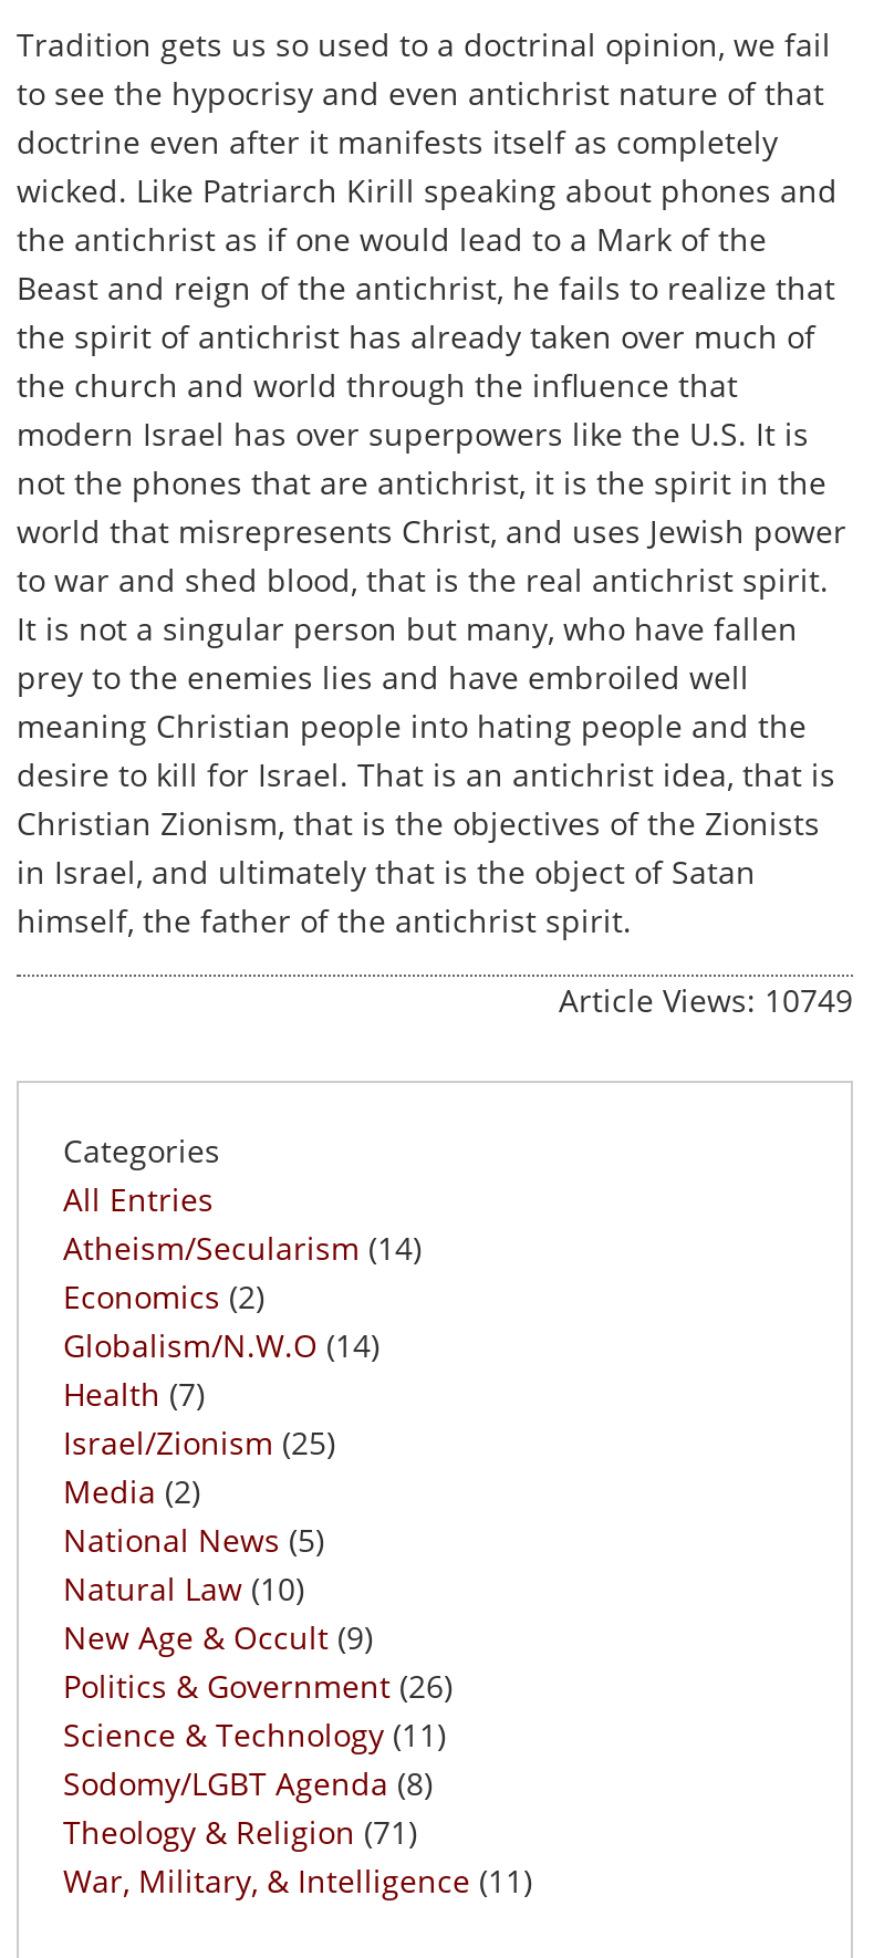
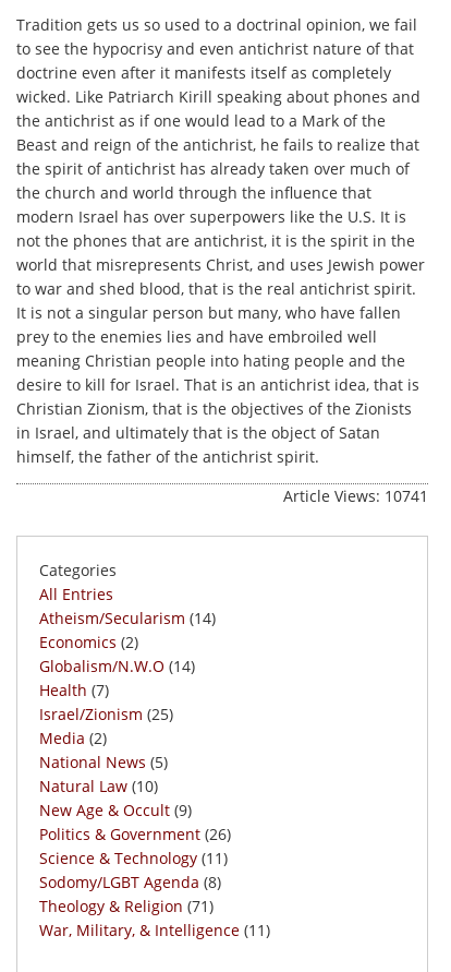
- Article Views: 10749
+ Article Views: 10741
